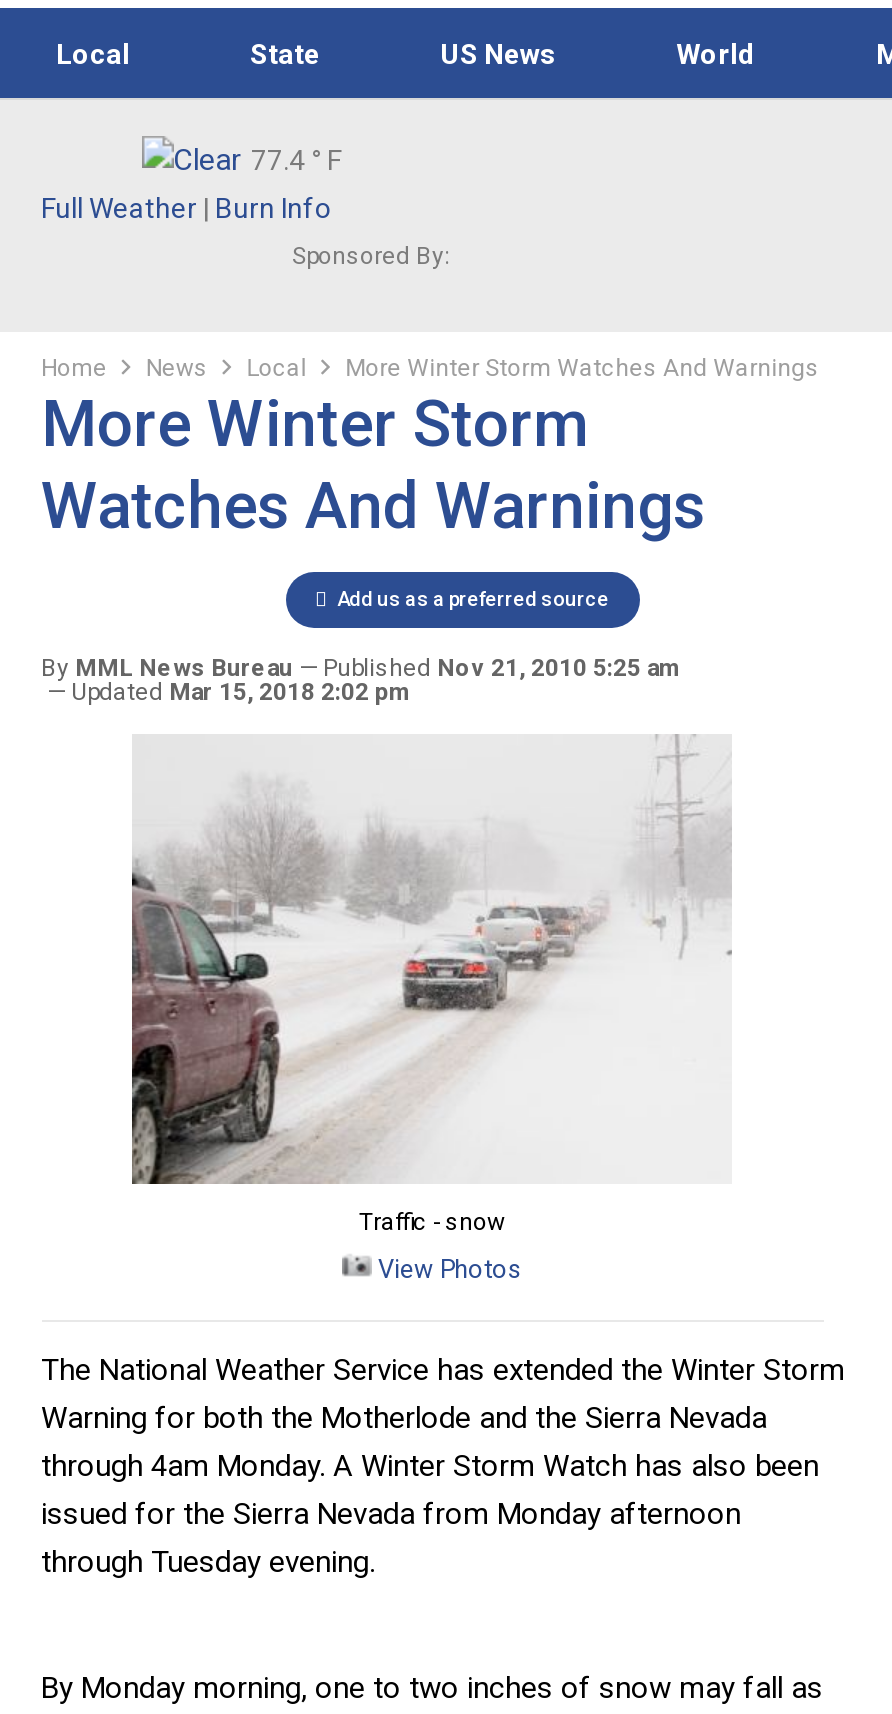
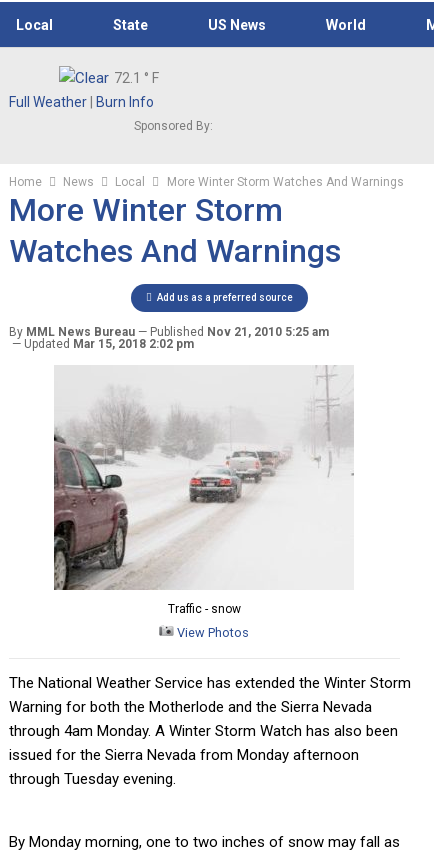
- 77.4 ° F
+ 72.1 ° F
